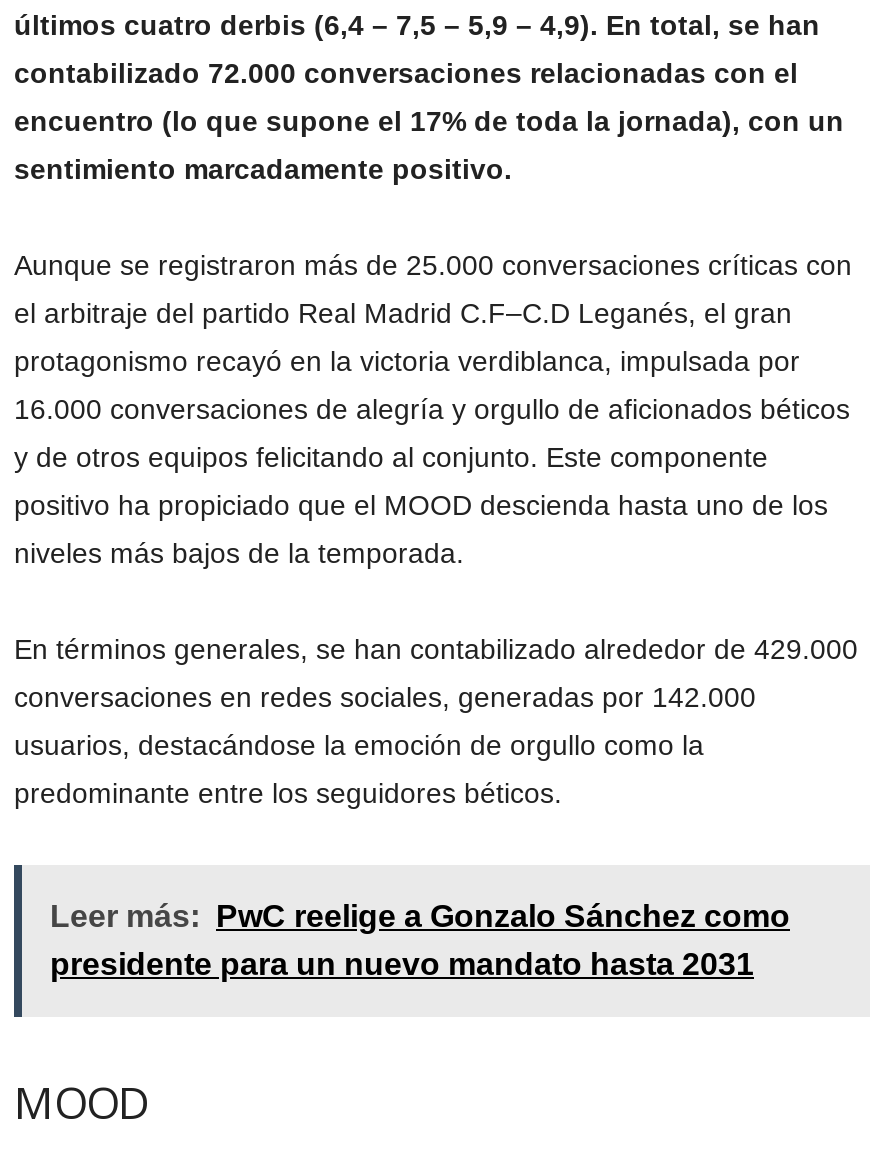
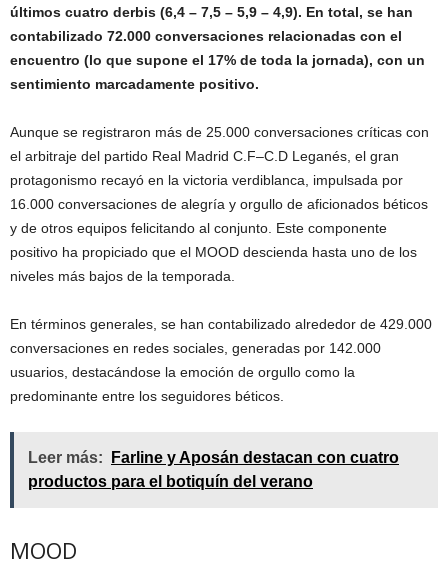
- Leer más: PwC reelige a Gonzalo Sánchez como
- presidente para un nuevo mandato hasta 2031
+ Leer más: Farline y Aposán destacan con cuatro
+ productos para el botiquín del verano
